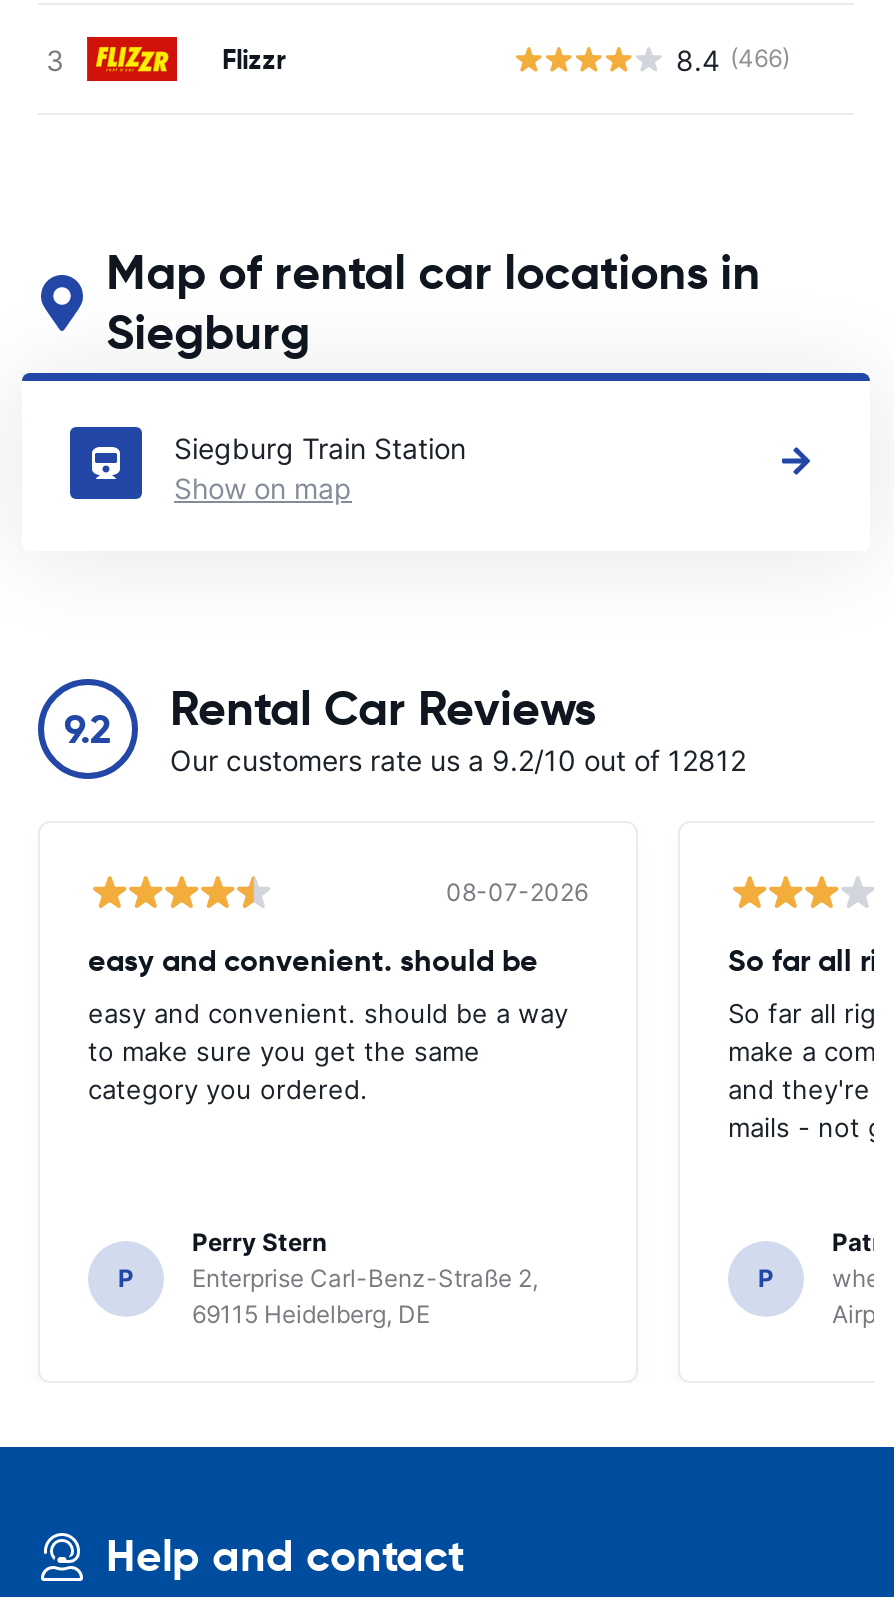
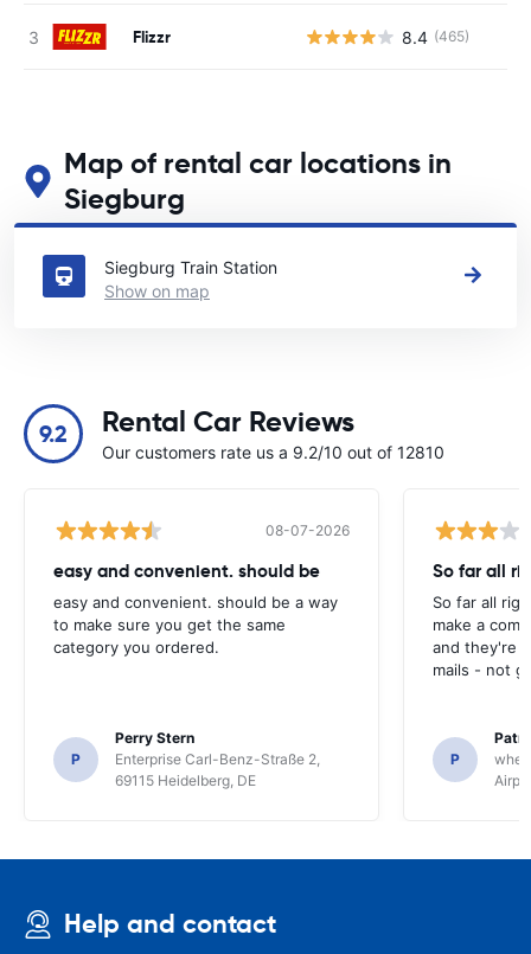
- 8.4 (466)
+ 8.4 (465)

- Our customers rate us a 9.2/10 out of 12812
+ Our customers rate us a 9.2/10 out of 12810
